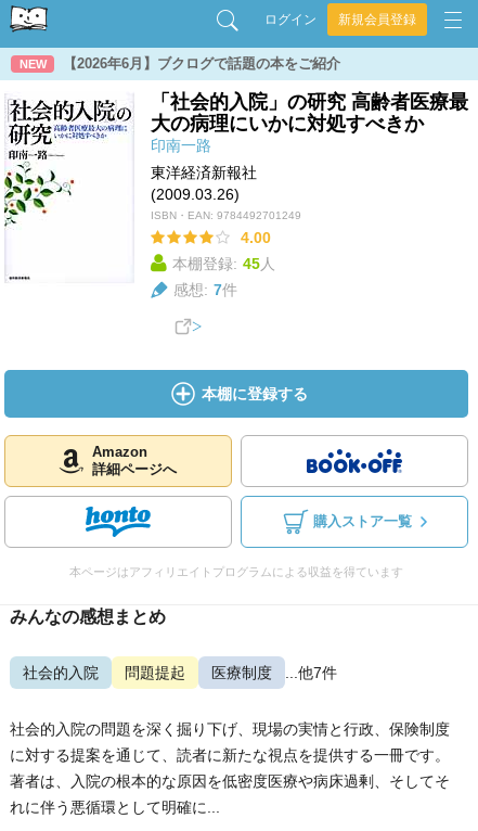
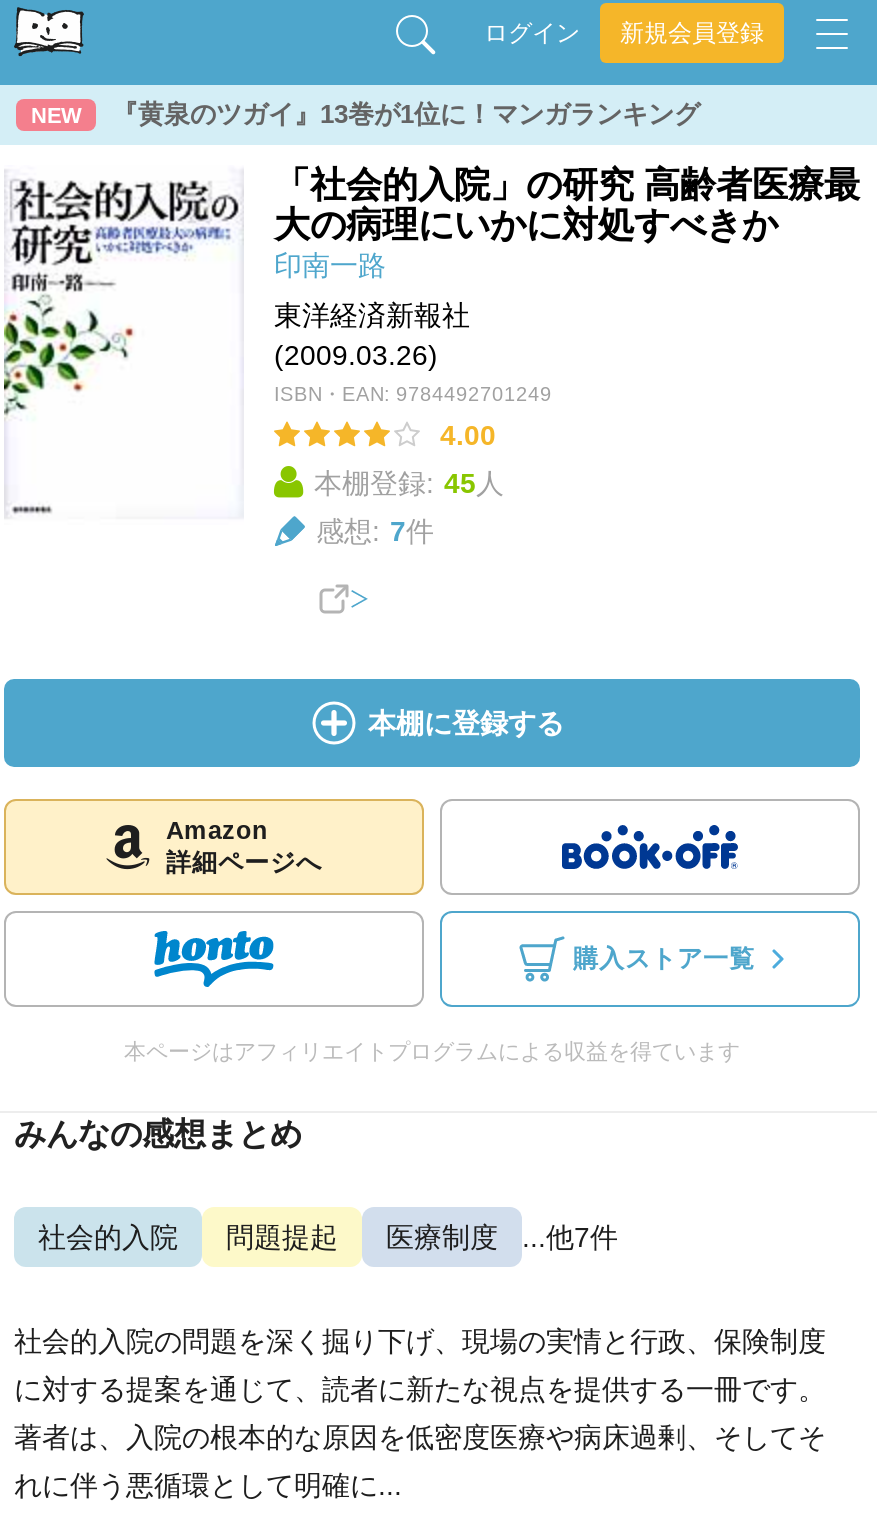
- 【2026年6月】ブクログで話題の本をご紹介
+ 『黄泉のツガイ』13巻が1位に！マンガランキング
